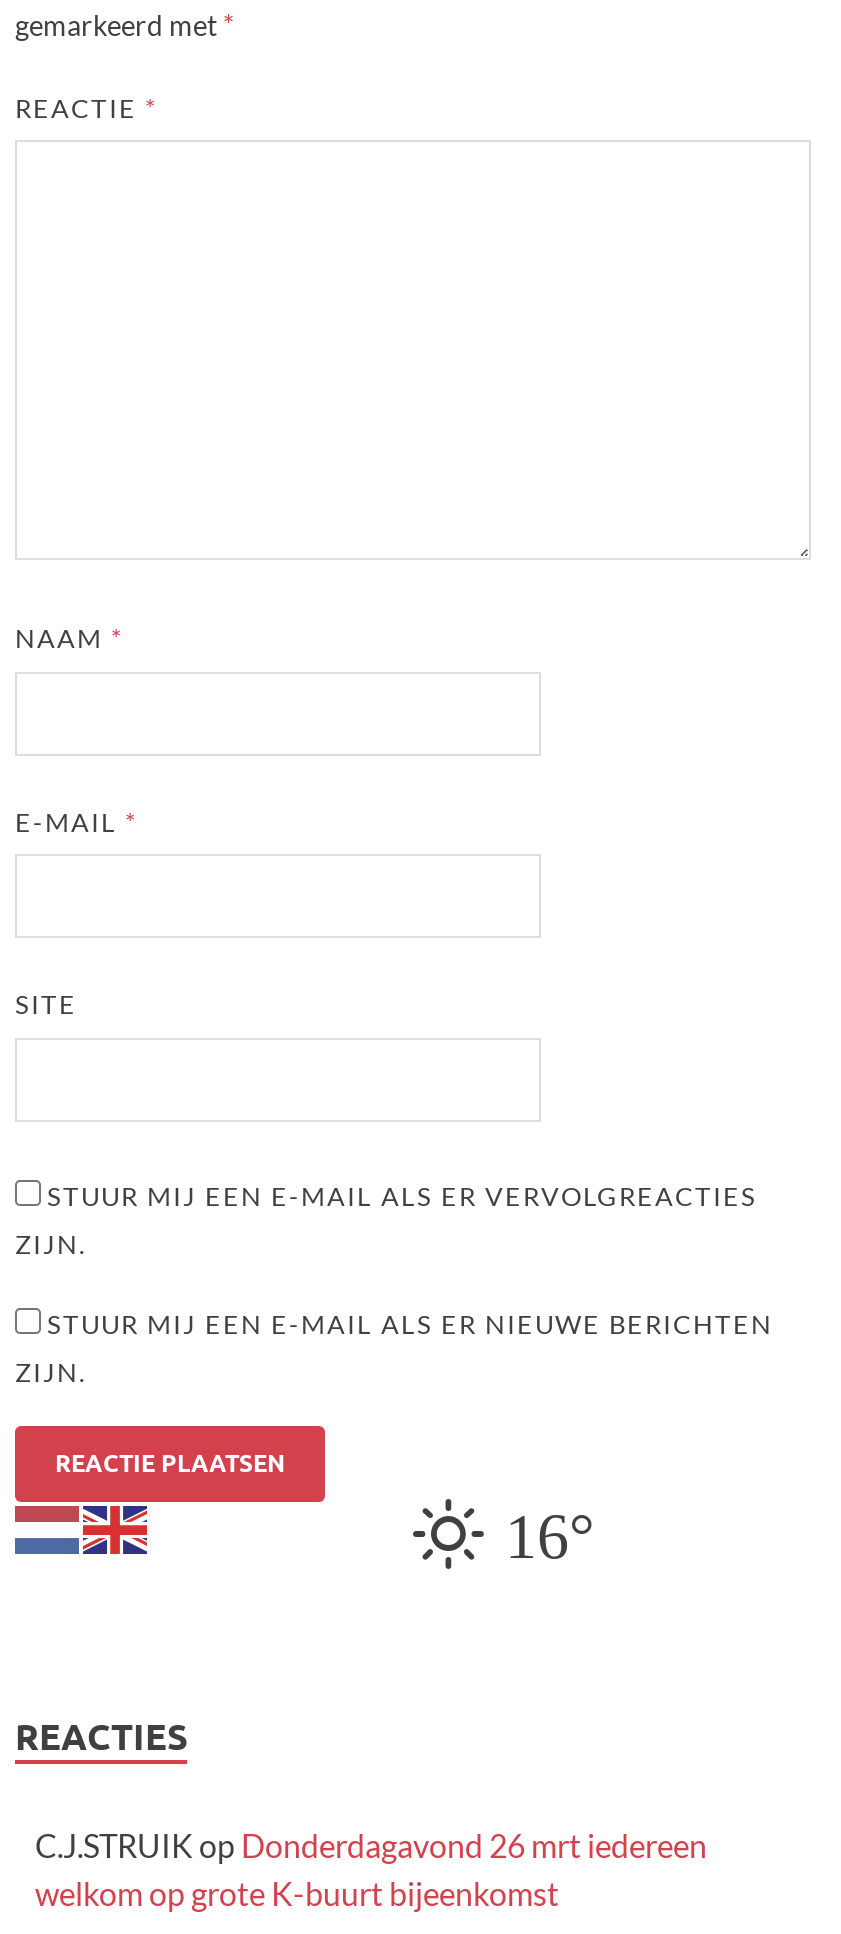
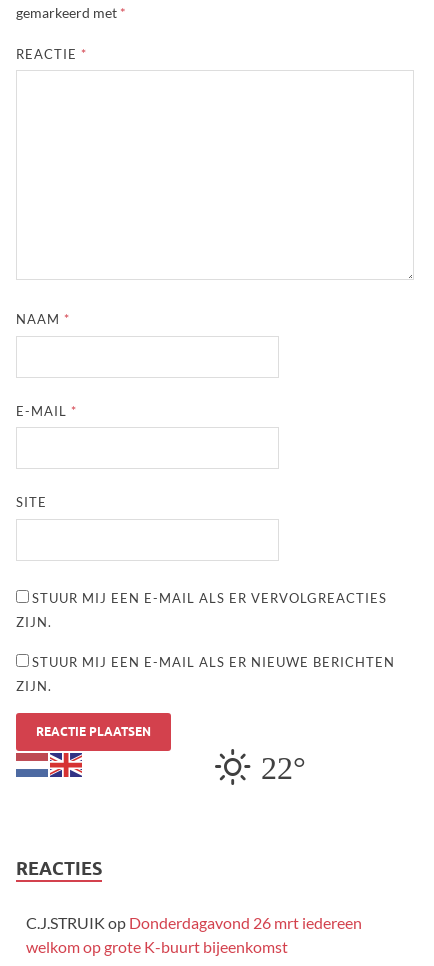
- 16°
+ 22°
